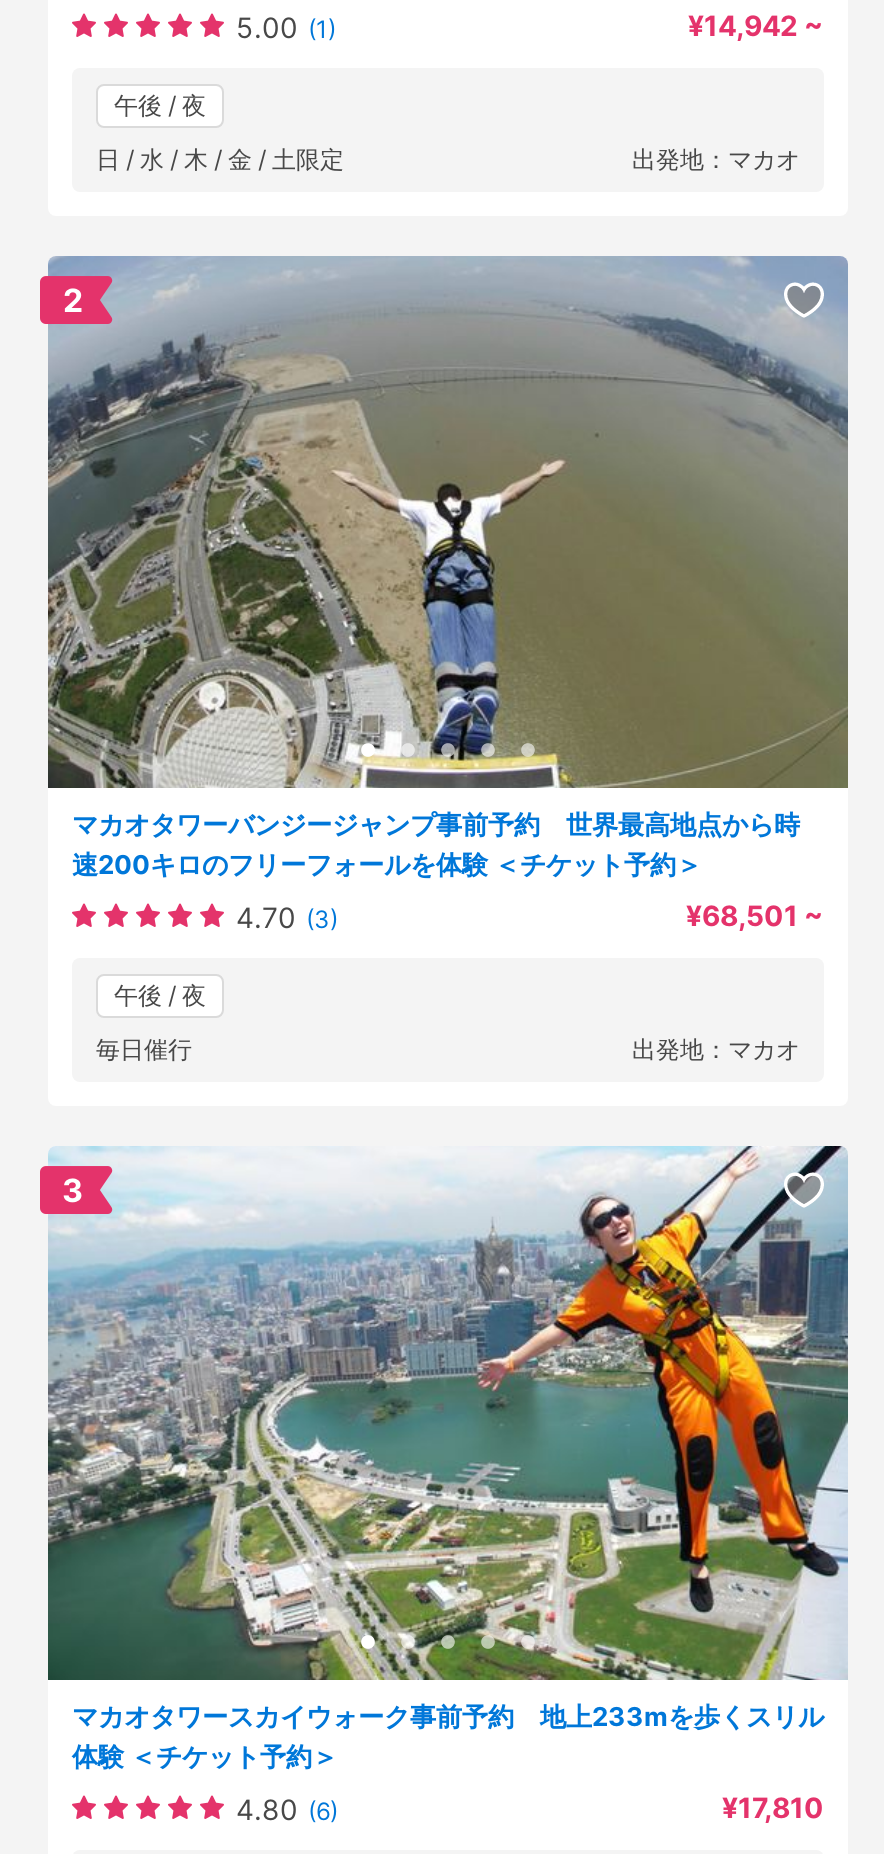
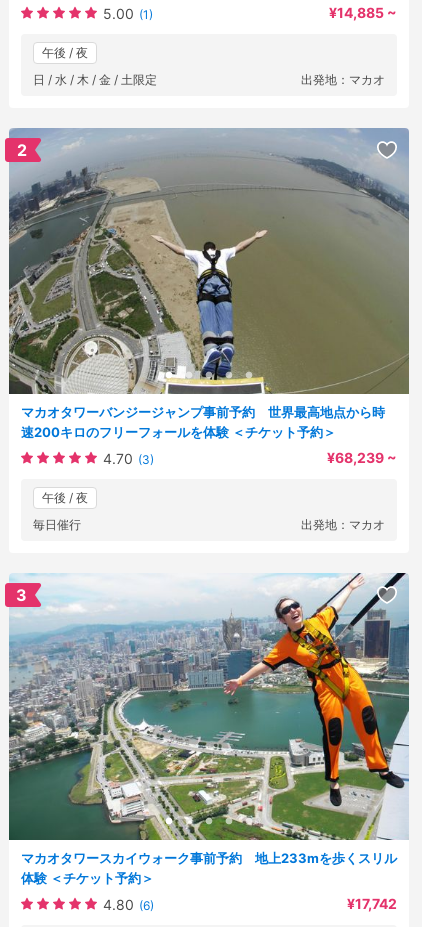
- ¥14,942 ~
+ ¥14,885 ~

- ¥68,501 ~
+ ¥68,239 ~

- ¥17,810
+ ¥17,742
